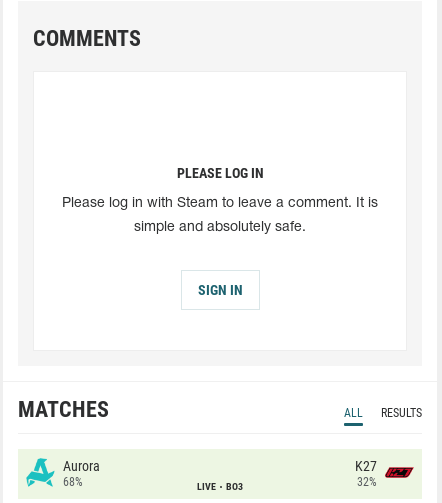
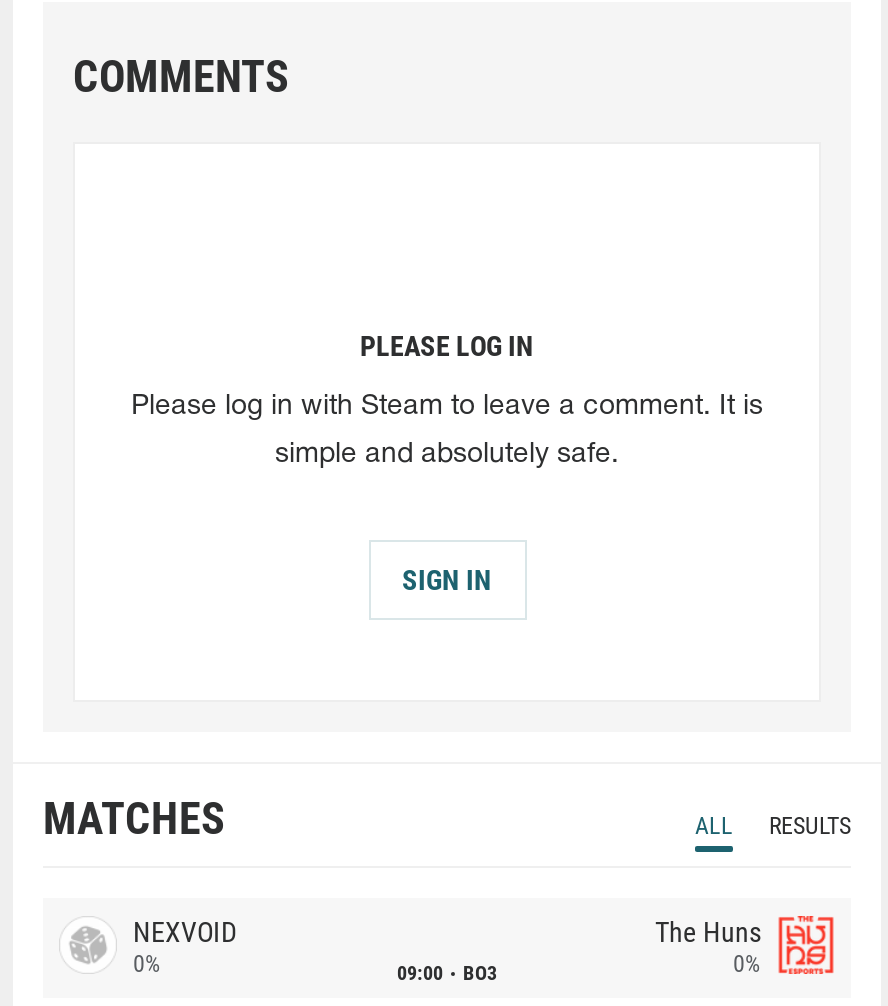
- Aurora
- 68%
- LIVE
+ NEXVOID
+ 0%
+ 09:00

- K27
- 32%
+ The Huns
+ 0%
